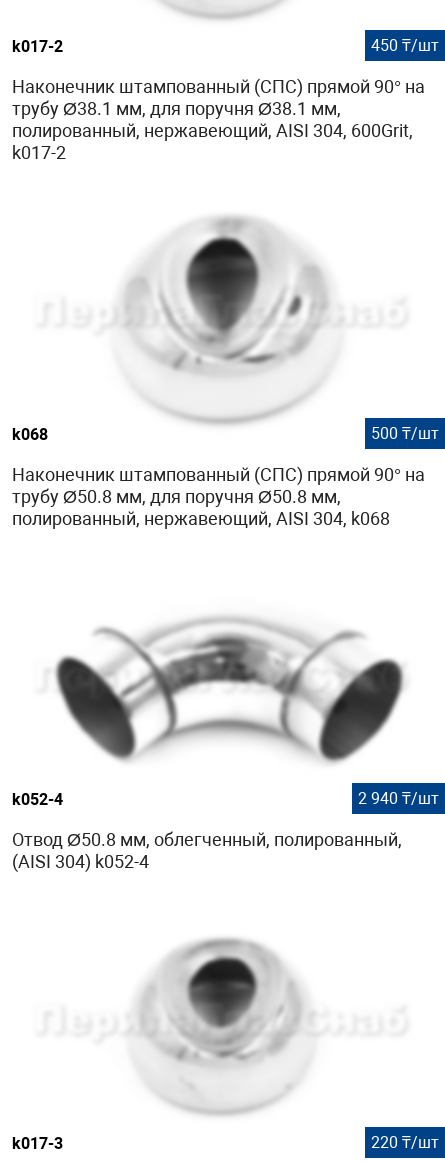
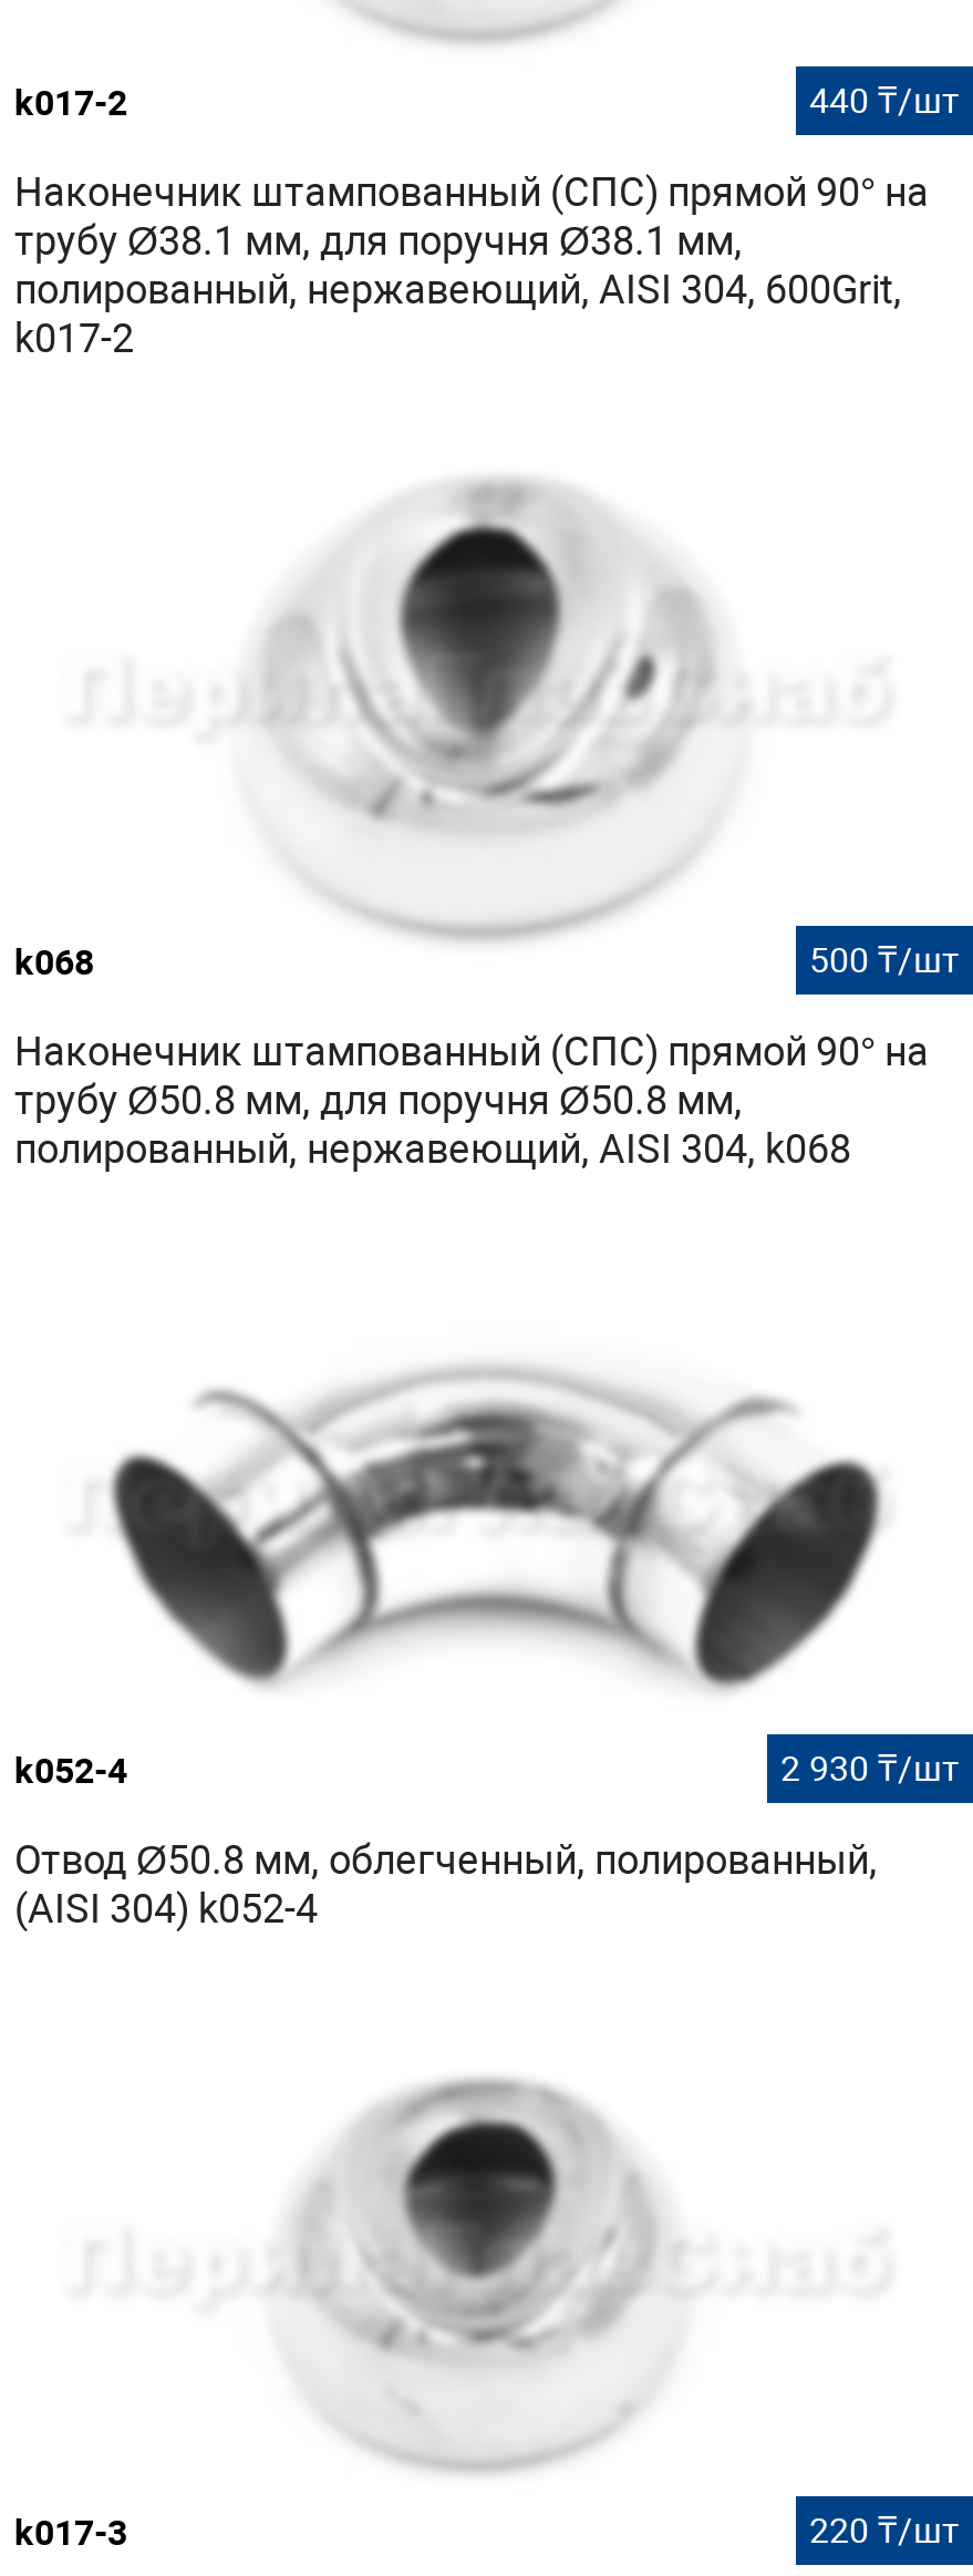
- 450 ₸/шт
+ 440 ₸/шт

- 2 940 ₸/шт
+ 2 930 ₸/шт
